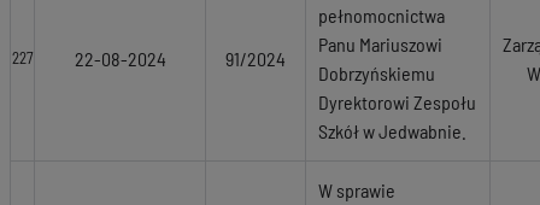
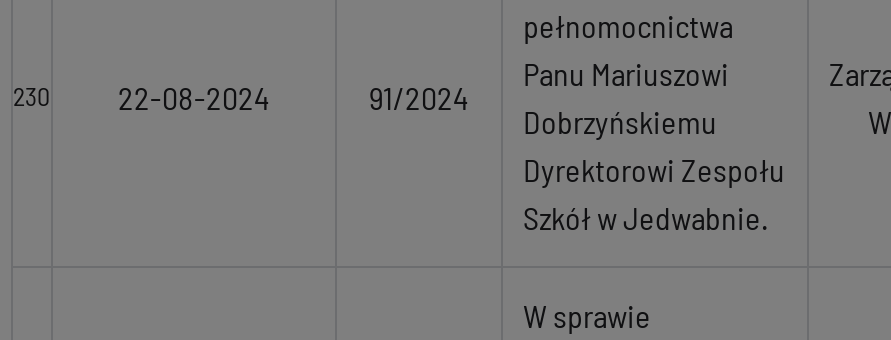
- 227
+ 230
